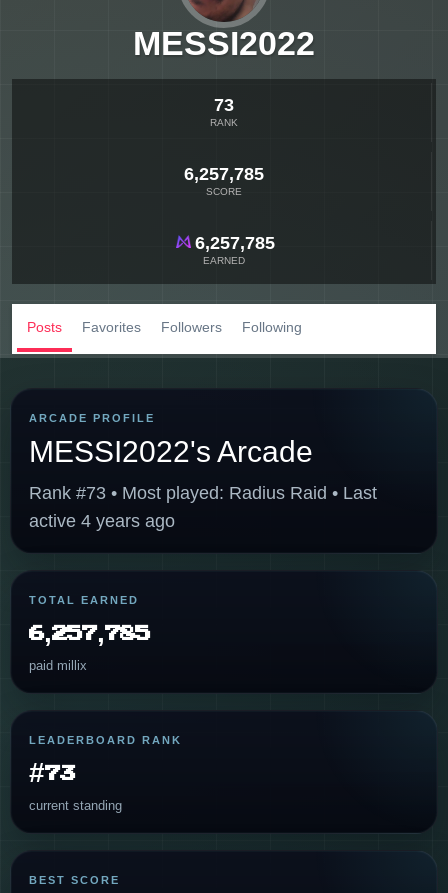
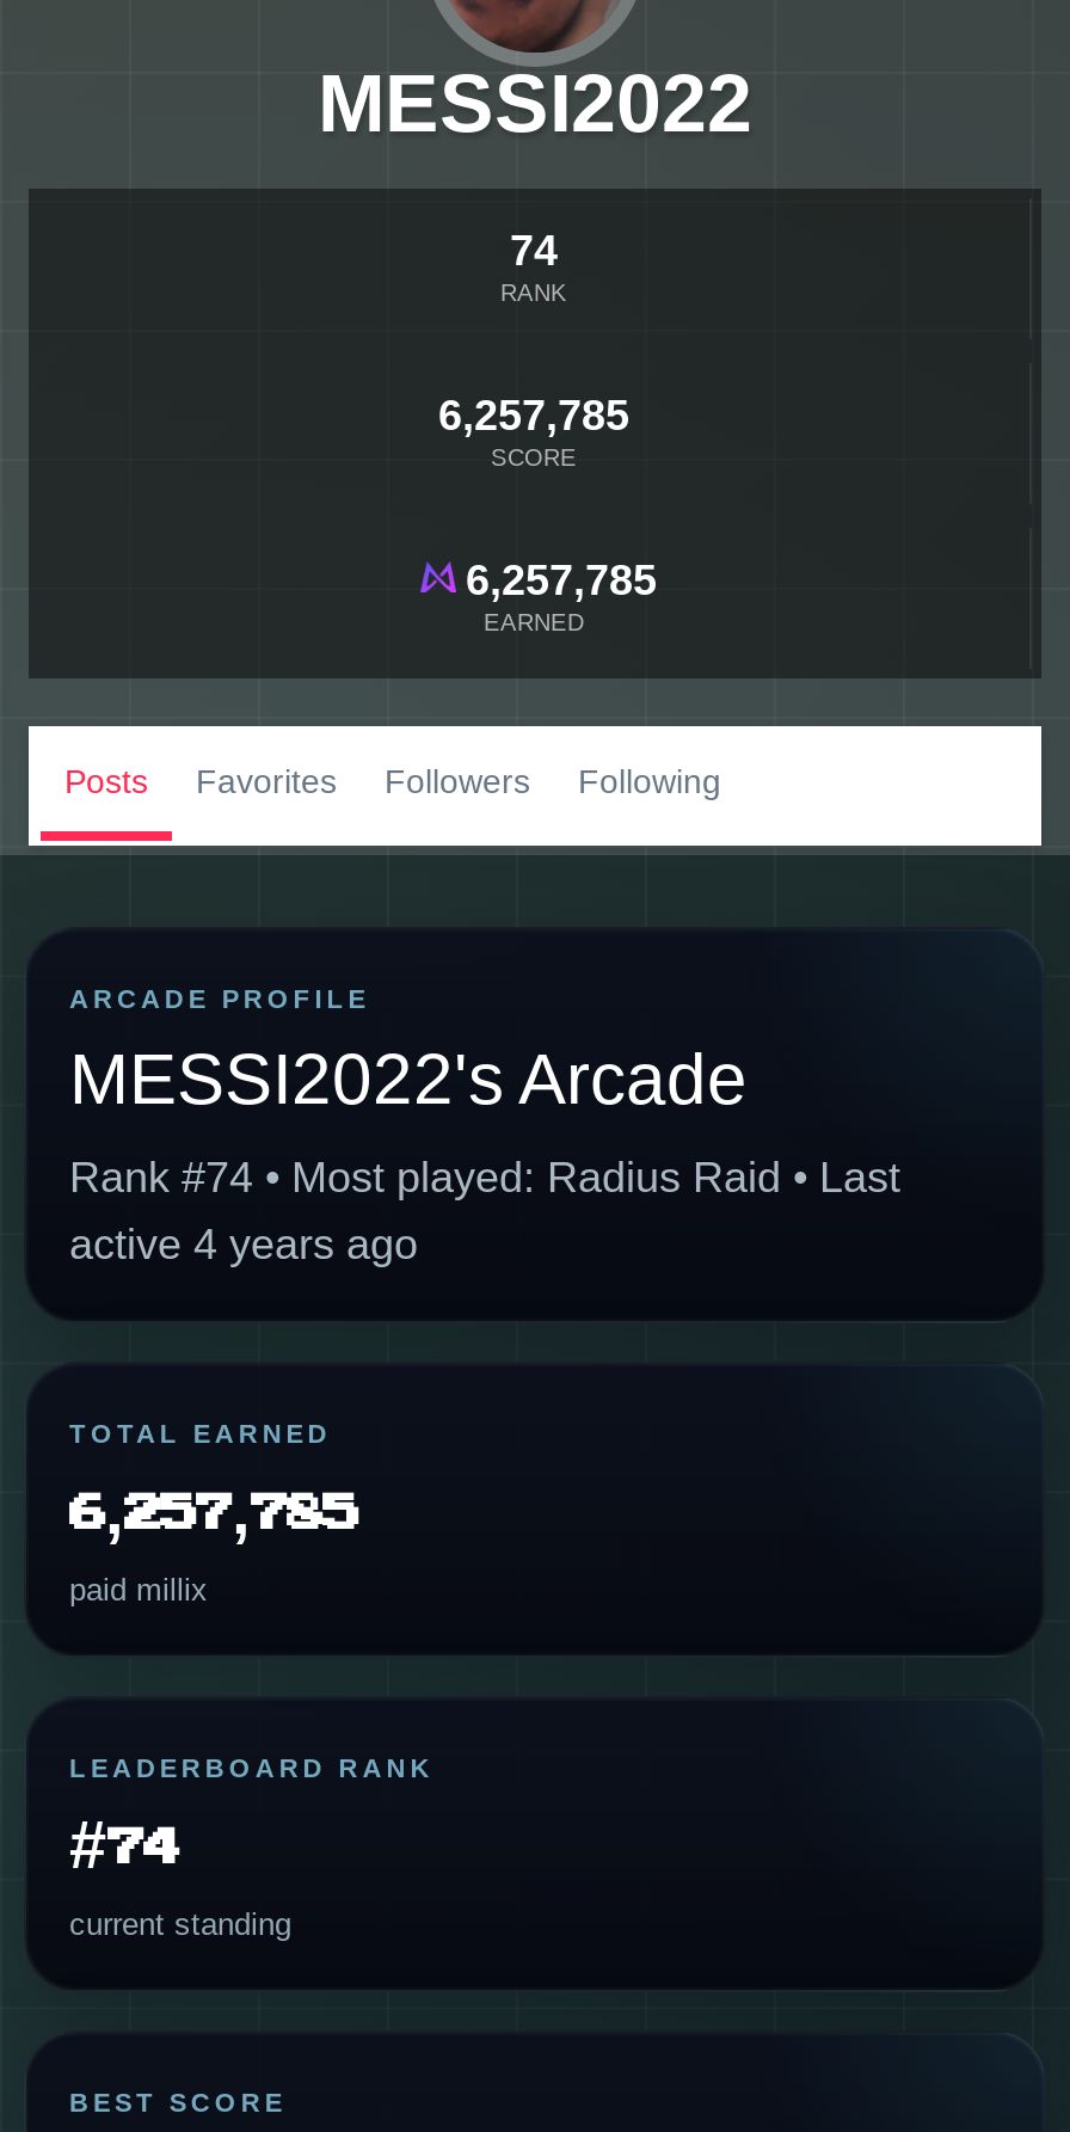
- 73
+ 74

- Rank #73 • Most played: Radius Raid • Last
+ Rank #74 • Most played: Radius Raid • Last

- #73
+ #74
